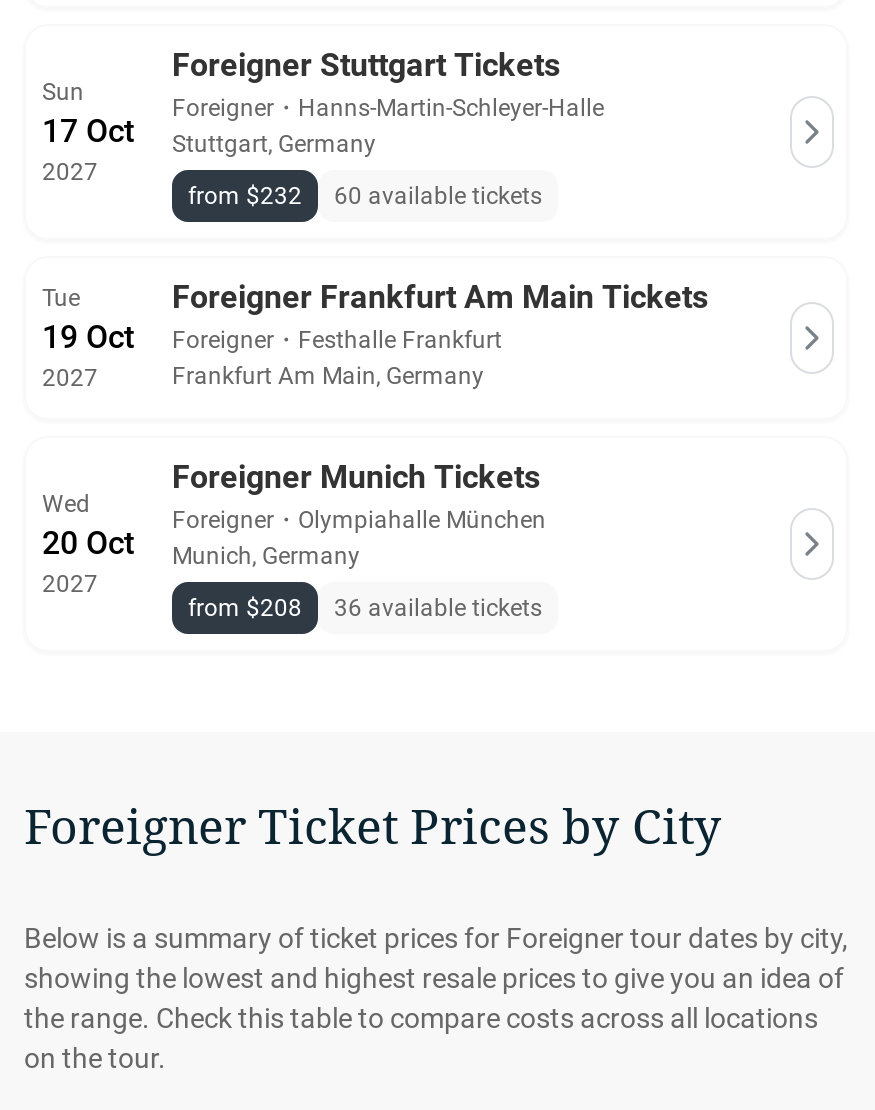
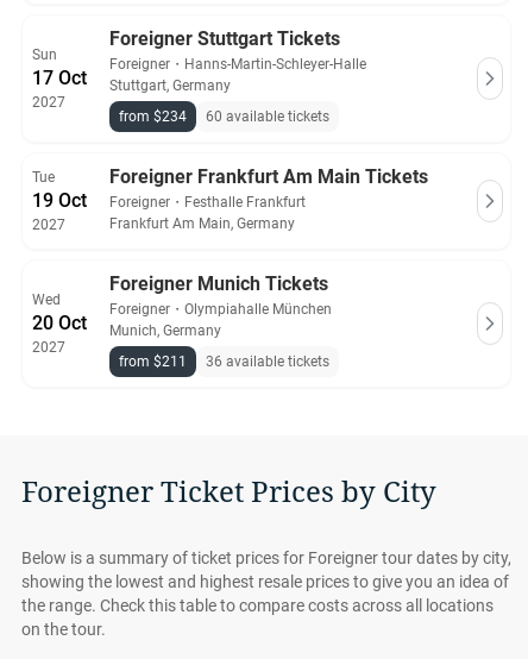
- from $232 60 available tickets
+ from $234 60 available tickets

- from $208 36 available tickets
+ from $211 36 available tickets
